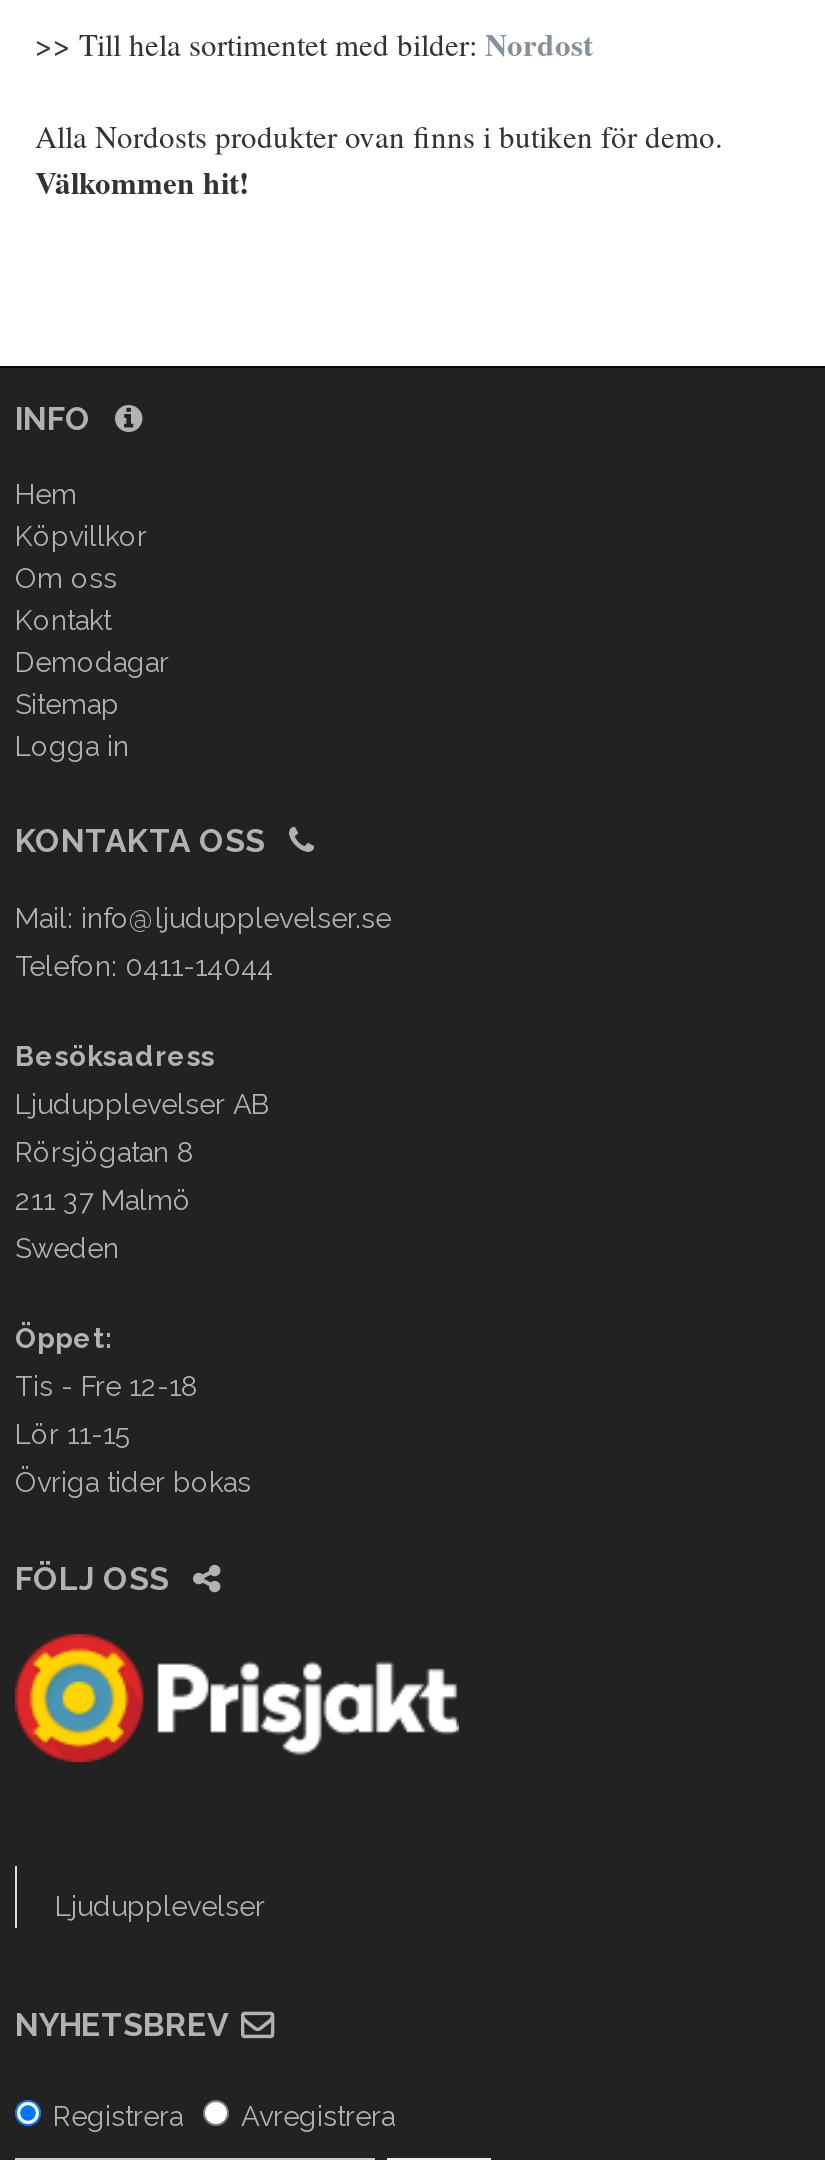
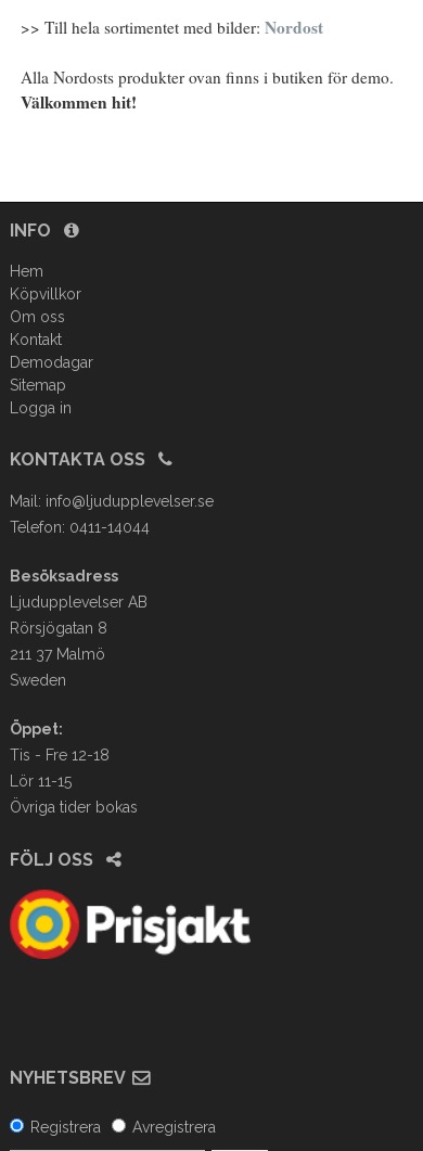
- Ljudupplevelser
